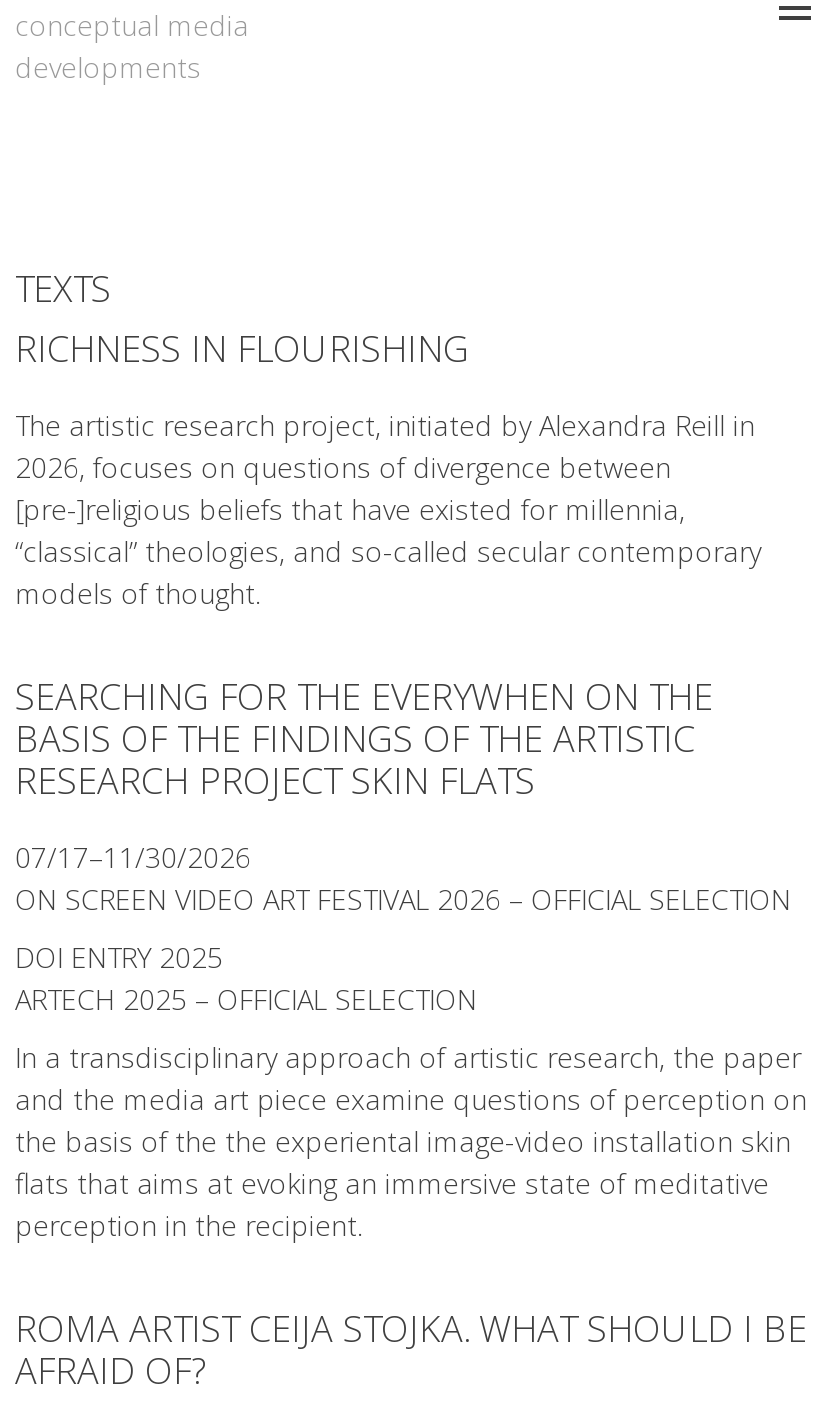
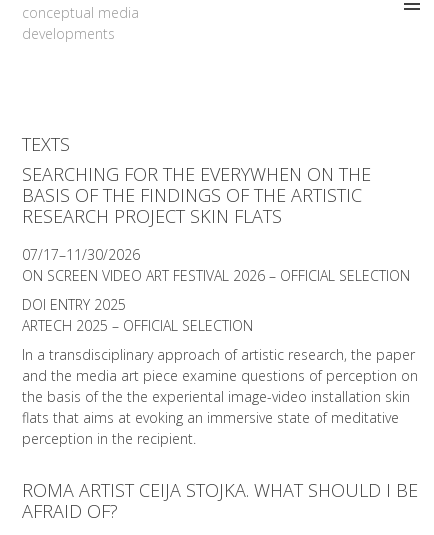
- RICHNESS IN FLOURISHING
- The artistic research project, initiated by Alexandra Reill in
- 2026, focuses on questions of divergence between
- [pre-]religious beliefs that have existed for millennia,
- “classical” theologies, and so-called secular contemporary
- models of thought.
